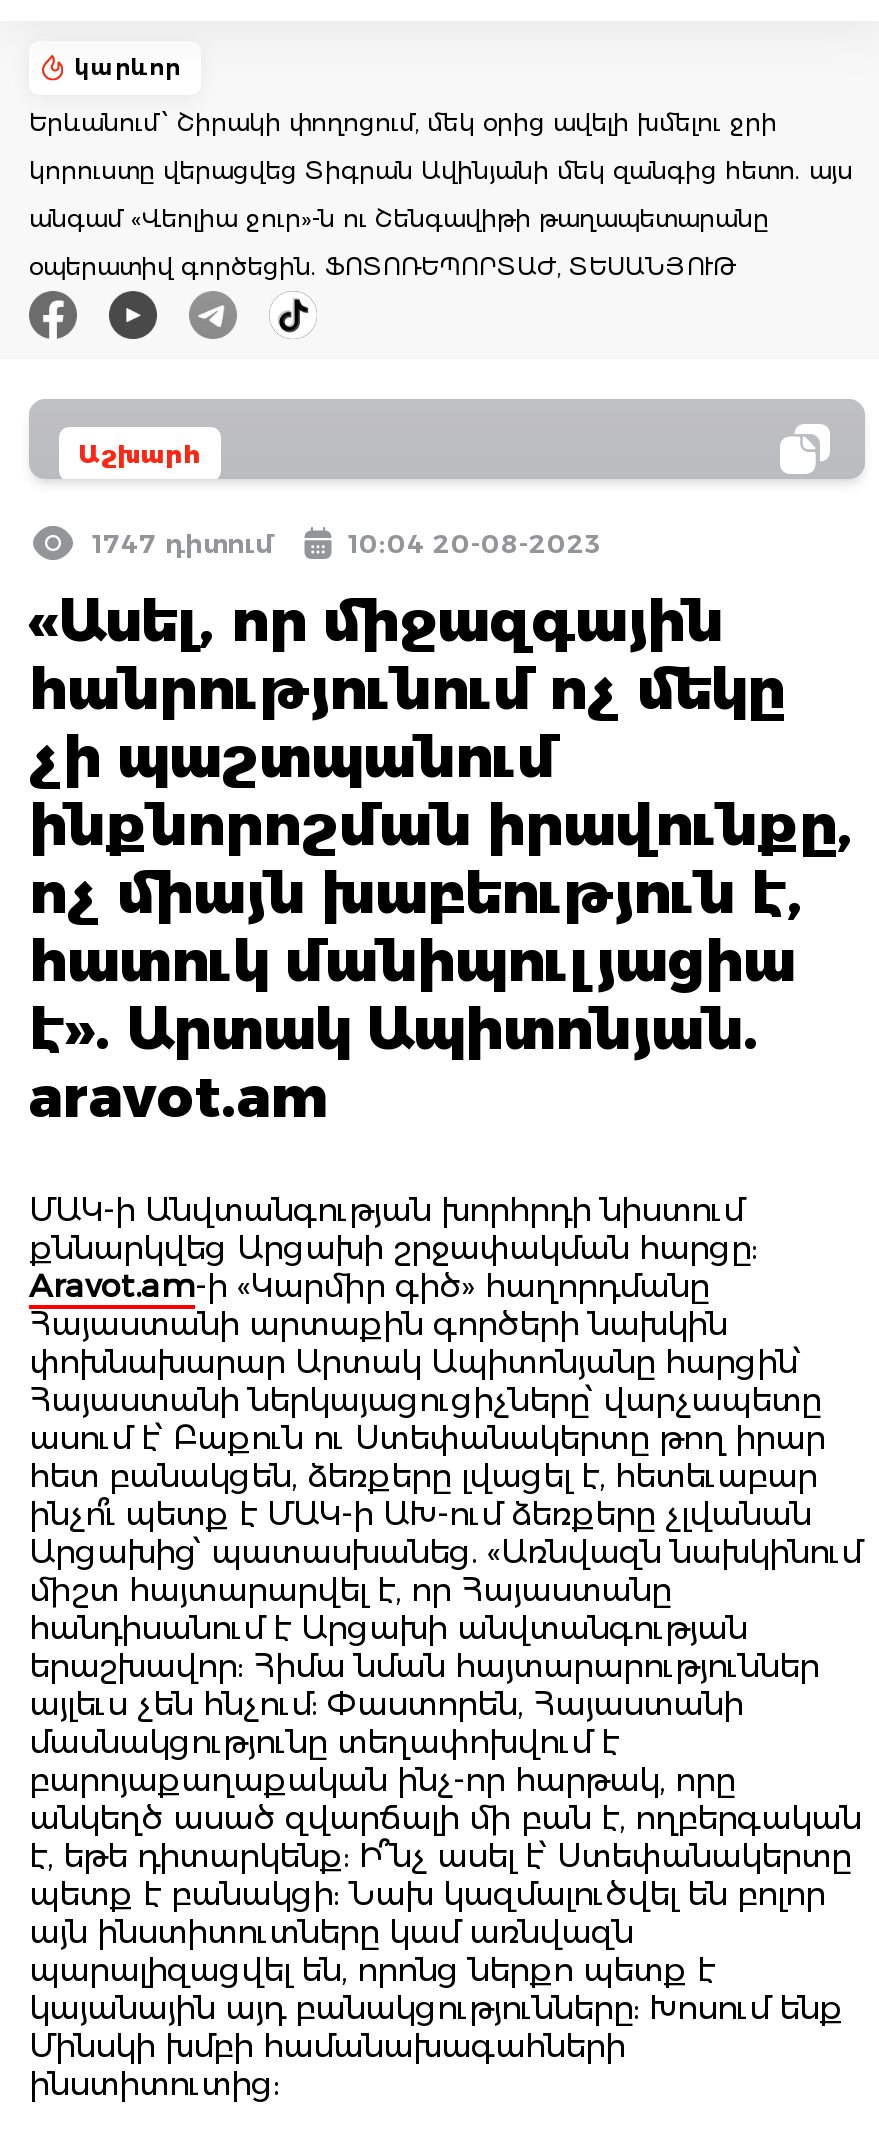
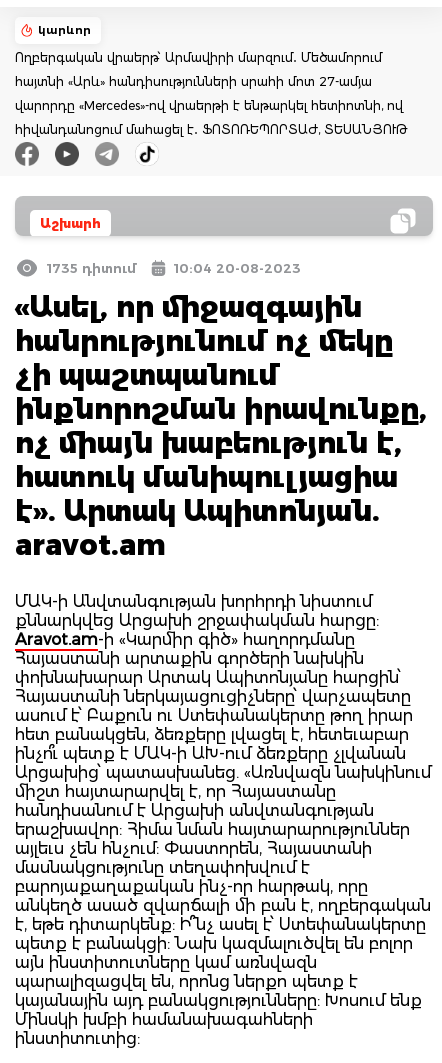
- Երևանում՝ Շիրակի փողոցում, մեկ օրից ավելի խմելու ջրի
+ Ողբերգական վրաերթ՝ Արմավիրի մարզում․ Մեծամորում

- կորուստը վերացվեց Տիգրան Ավինյանի մեկ զանգից հետո. այս
+ հայտնի «Արև» հանդիսությունների սրահի մոտ 27-ամյա

- անգամ «Վեոլիա ջուր»-ն ու Շենգավիթի թաղապետարանը
+ վարորդը «Mercedes»-ով վրաերթի է ենթարկել հետիոտնի, ով

- օպերատիվ գործեցին. ՖՈՏՈՌԵՊՈՐՏԱԺ, ՏԵՍԱՆՅՈՒԹ
+ հիվանդանոցում մահացել է․ ՖՈՏՈՌԵՊՈՐՏԱԺ, ՏԵՍԱՆՅՈՒԹ

- 1747 դիտում
+ 1735 դիտում
